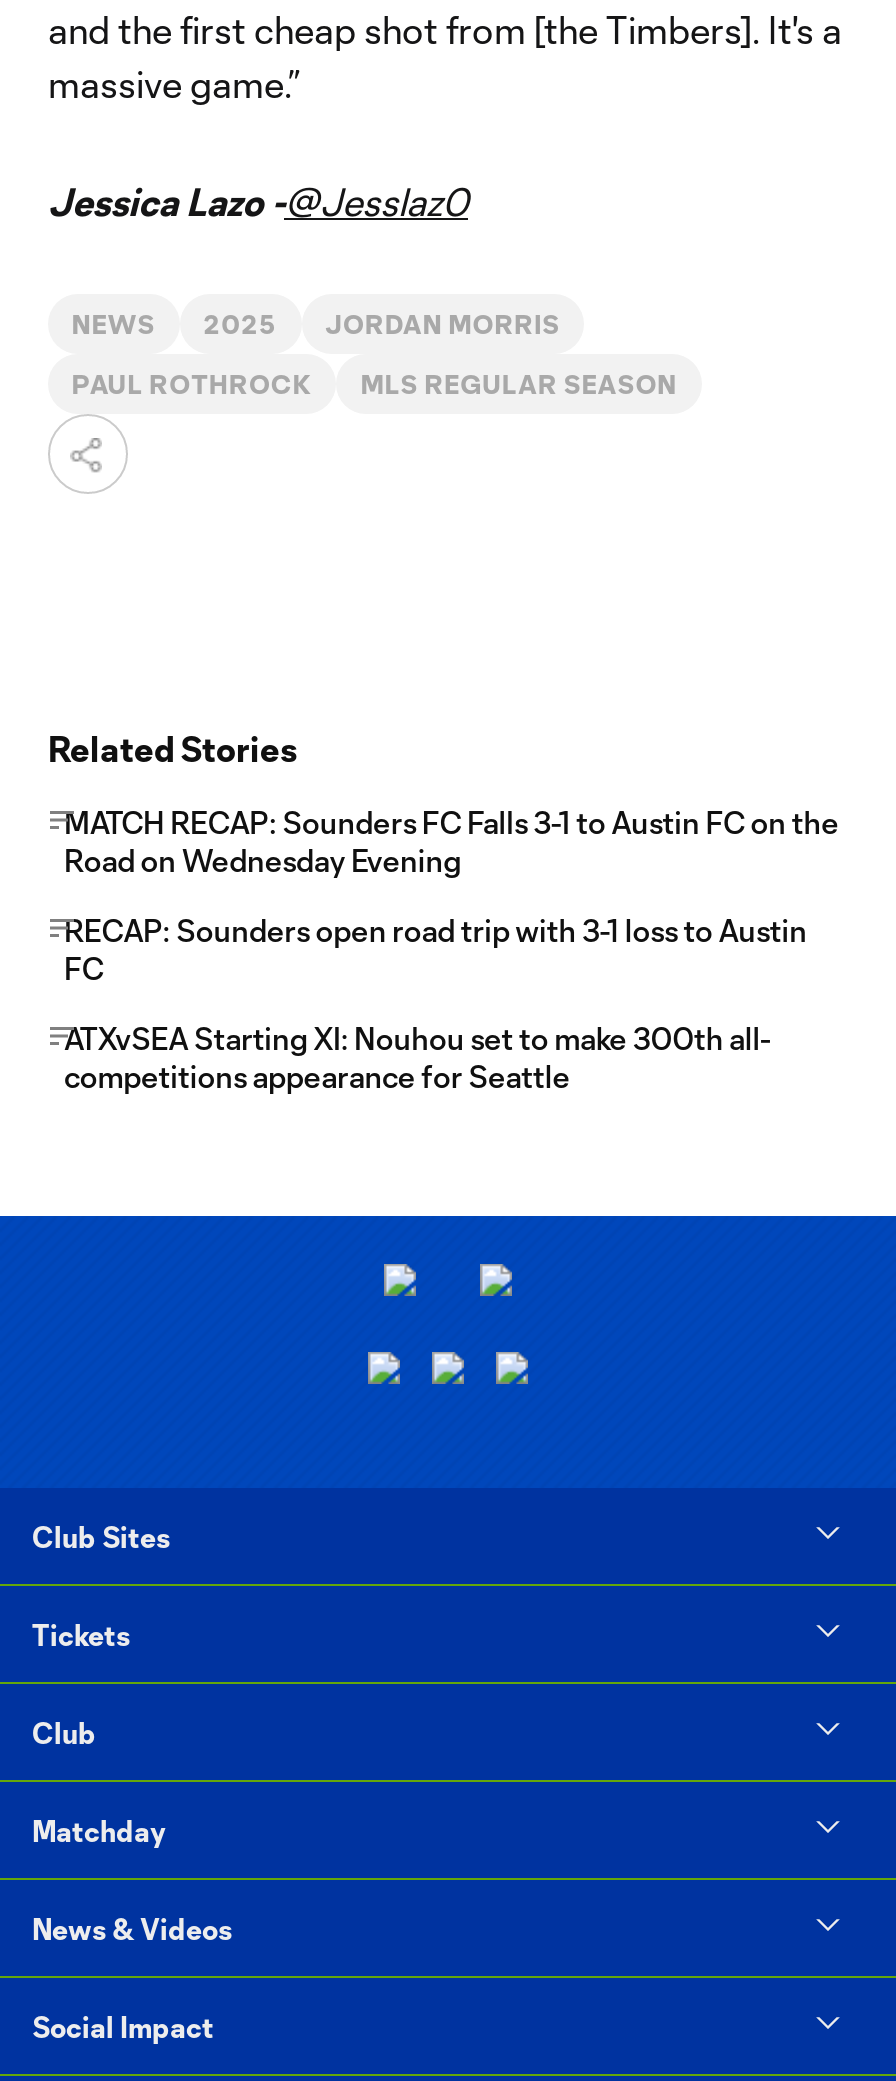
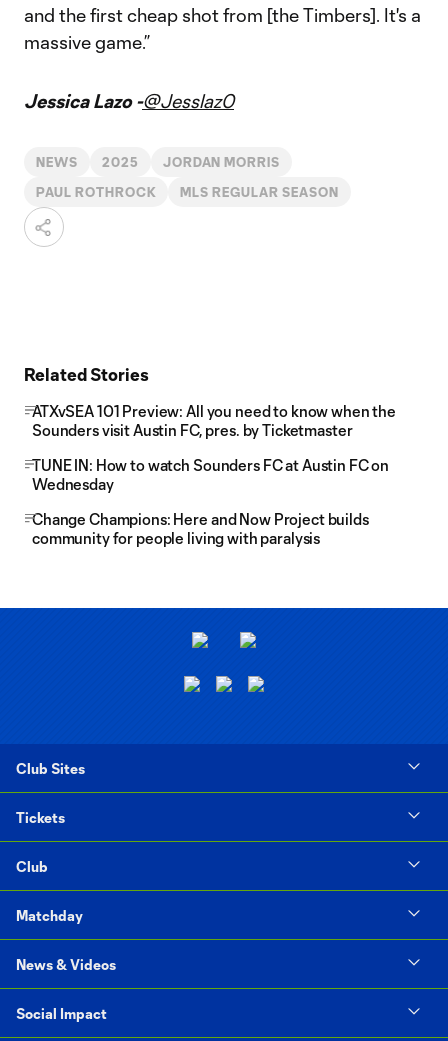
- MATCH RECAP: Sounders FC Falls 3-1 to Austin FC on the
- Road on Wednesday Evening
+ ATXvSEA 101 Preview: All you need to know when the
+ Sounders visit Austin FC, pres. by Ticketmaster

- RECAP: Sounders open road trip with 3-1 loss to Austin
- FC
+ TUNE IN: How to watch Sounders FC at Austin FC on
+ Wednesday

- ATXvSEA Starting XI: Nouhou set to make 300th all-
- competitions appearance for Seattle
+ Change Champions: Here and Now Project builds
+ community for people living with paralysis
